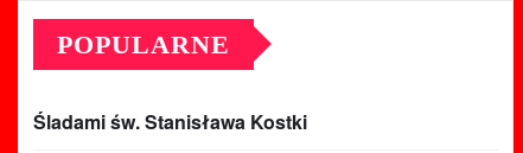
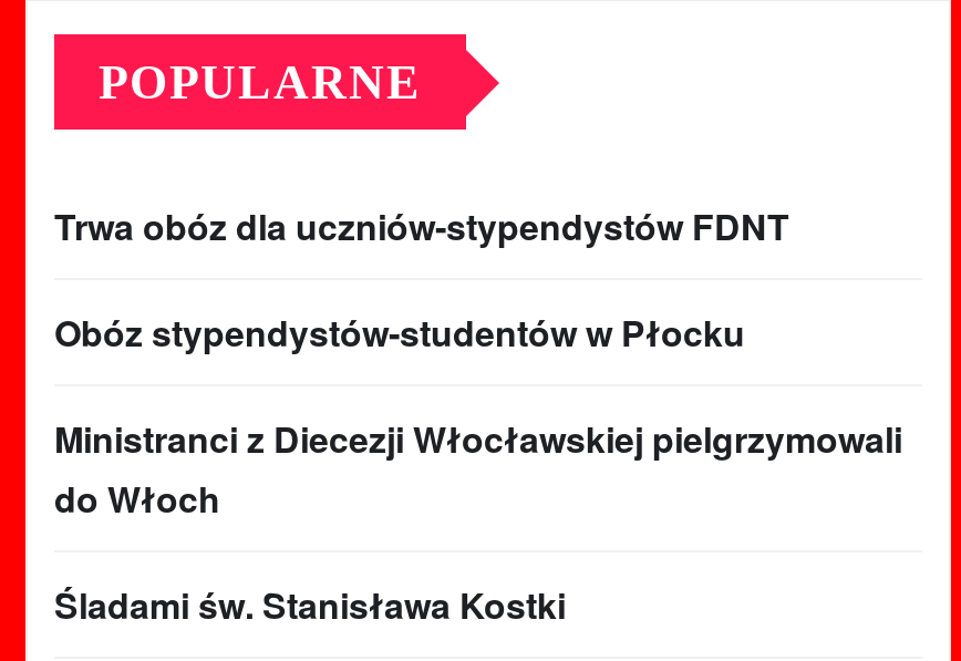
+ Trwa obóz dla uczniów-stypendystów FDNT
+ Obóz stypendystów-studentów w Płocku
+ Ministranci z Diecezji Włocławskiej pielgrzymowali
+ do Włoch
